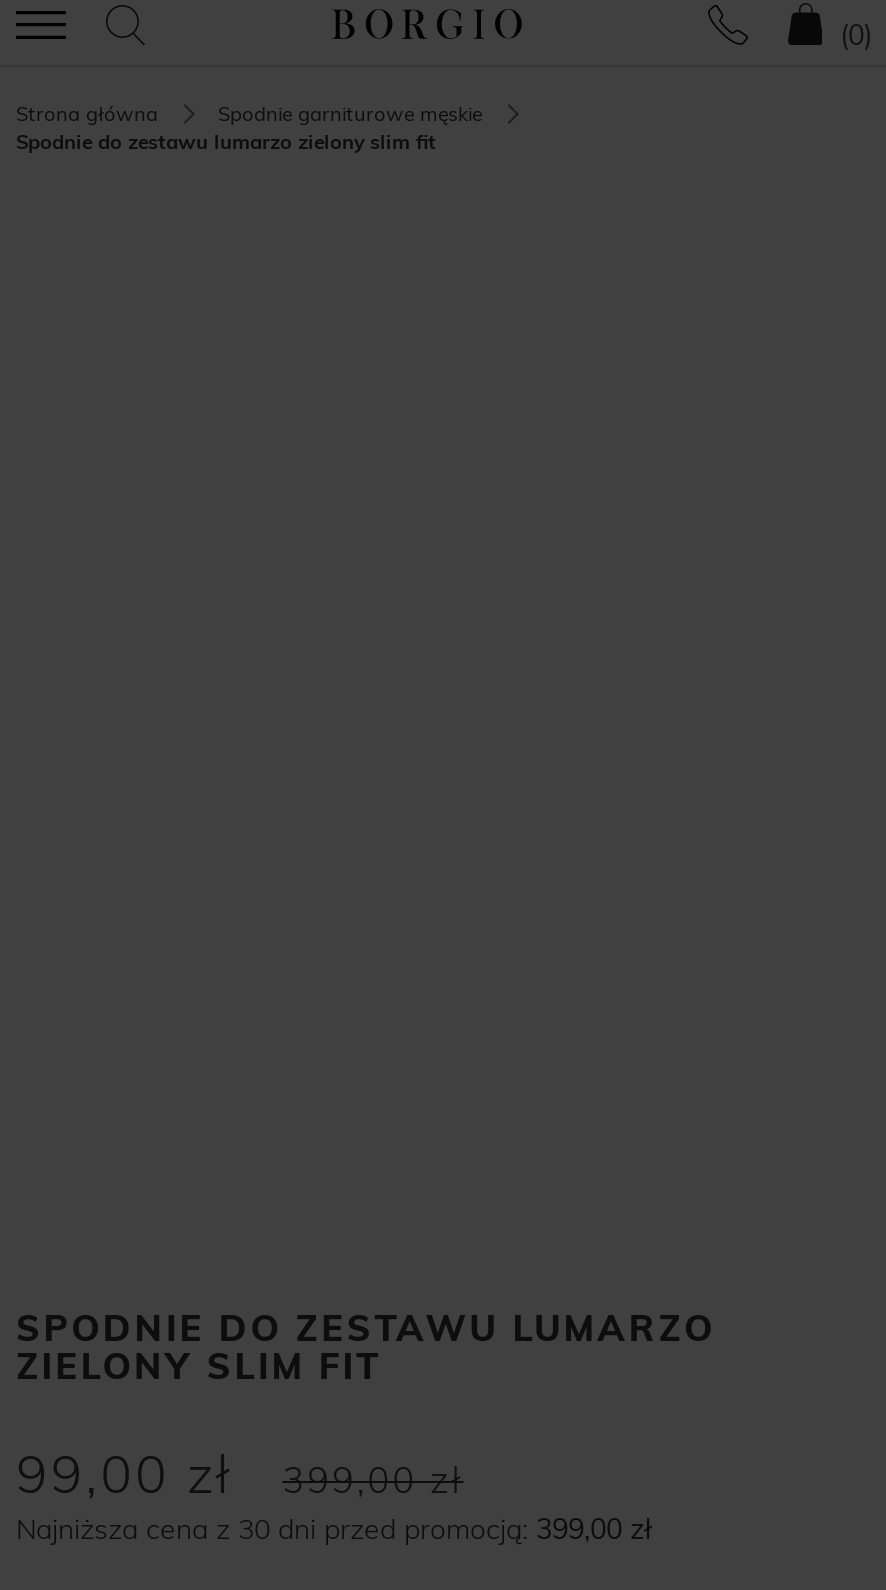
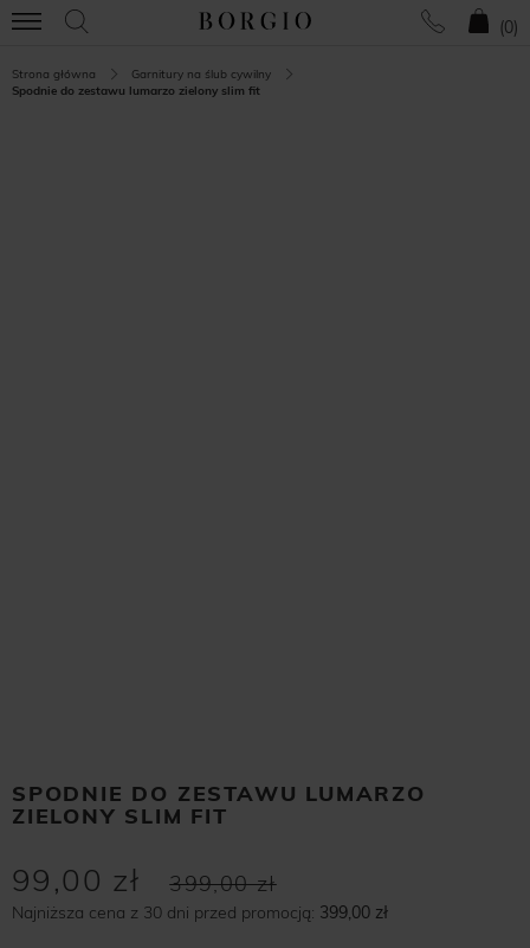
- Spodnie garniturowe męskie
+ Garnitury na ślub cywilny
